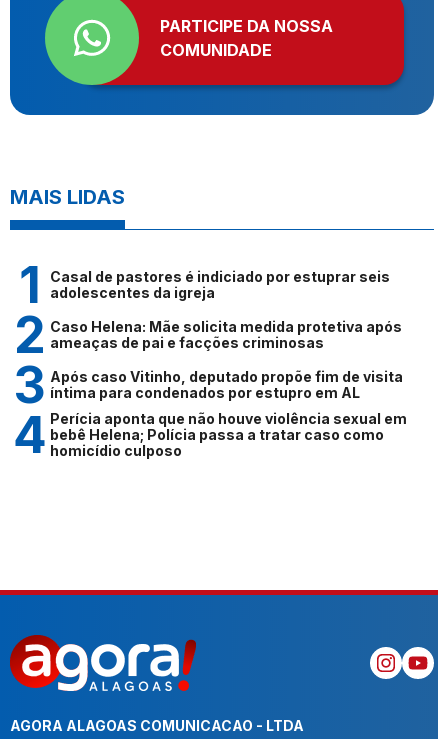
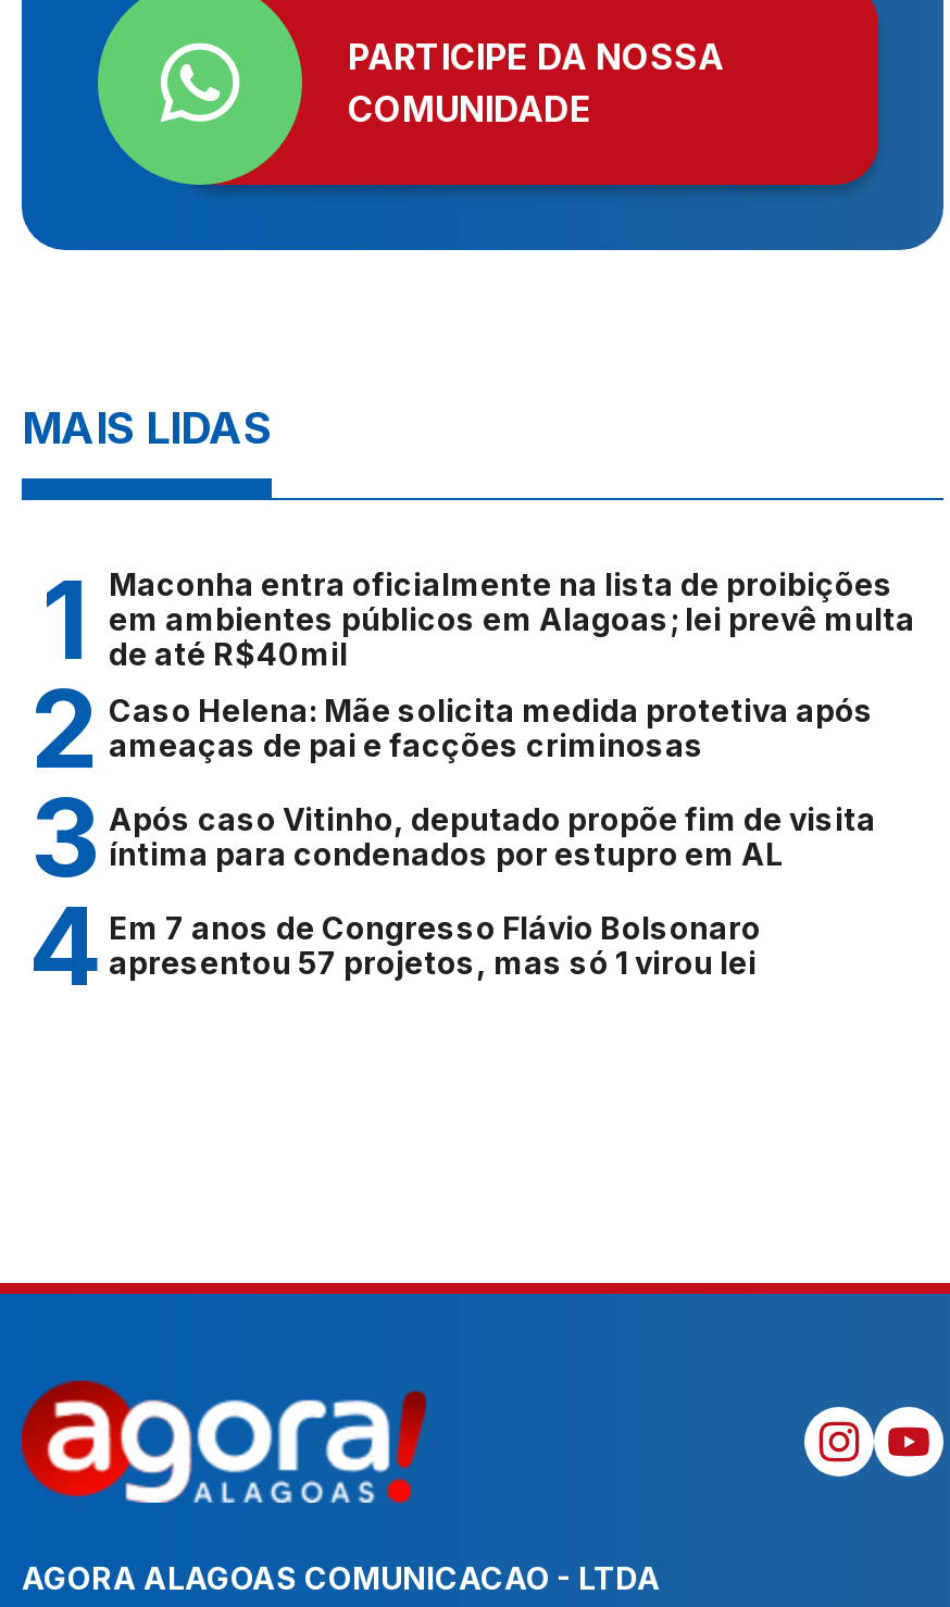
- Casal de pastores é indiciado por estuprar seis
- adolescentes da igreja
+ Maconha entra oficialmente na lista de proibições
+ em ambientes públicos em Alagoas; lei prevê multa
+ de até R$40mil

- Perícia aponta que não houve violência sexual em
- bebê Helena; Polícia passa a tratar caso como
- homicídio culposo
+ Em 7 anos de Congresso Flávio Bolsonaro
+ apresentou 57 projetos, mas só 1 virou lei
